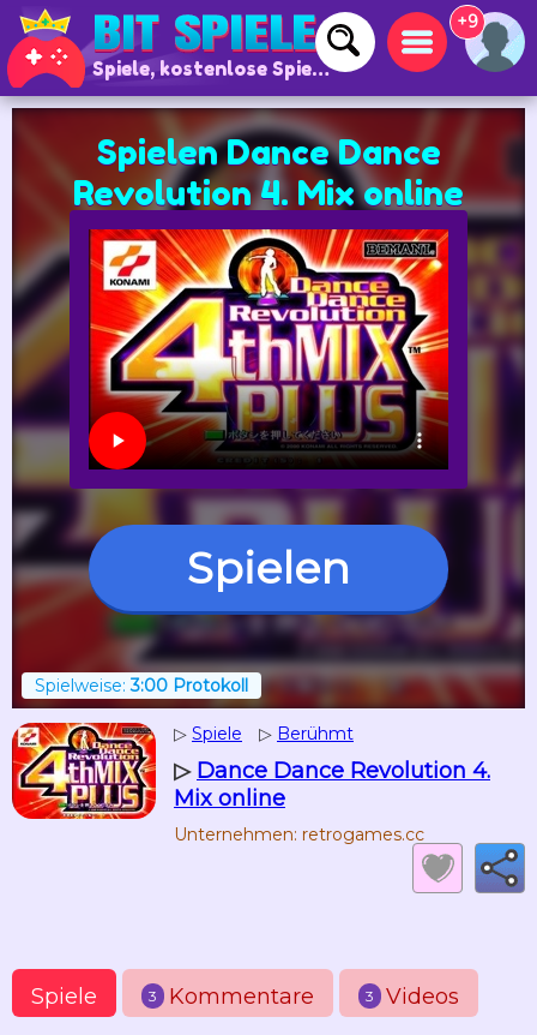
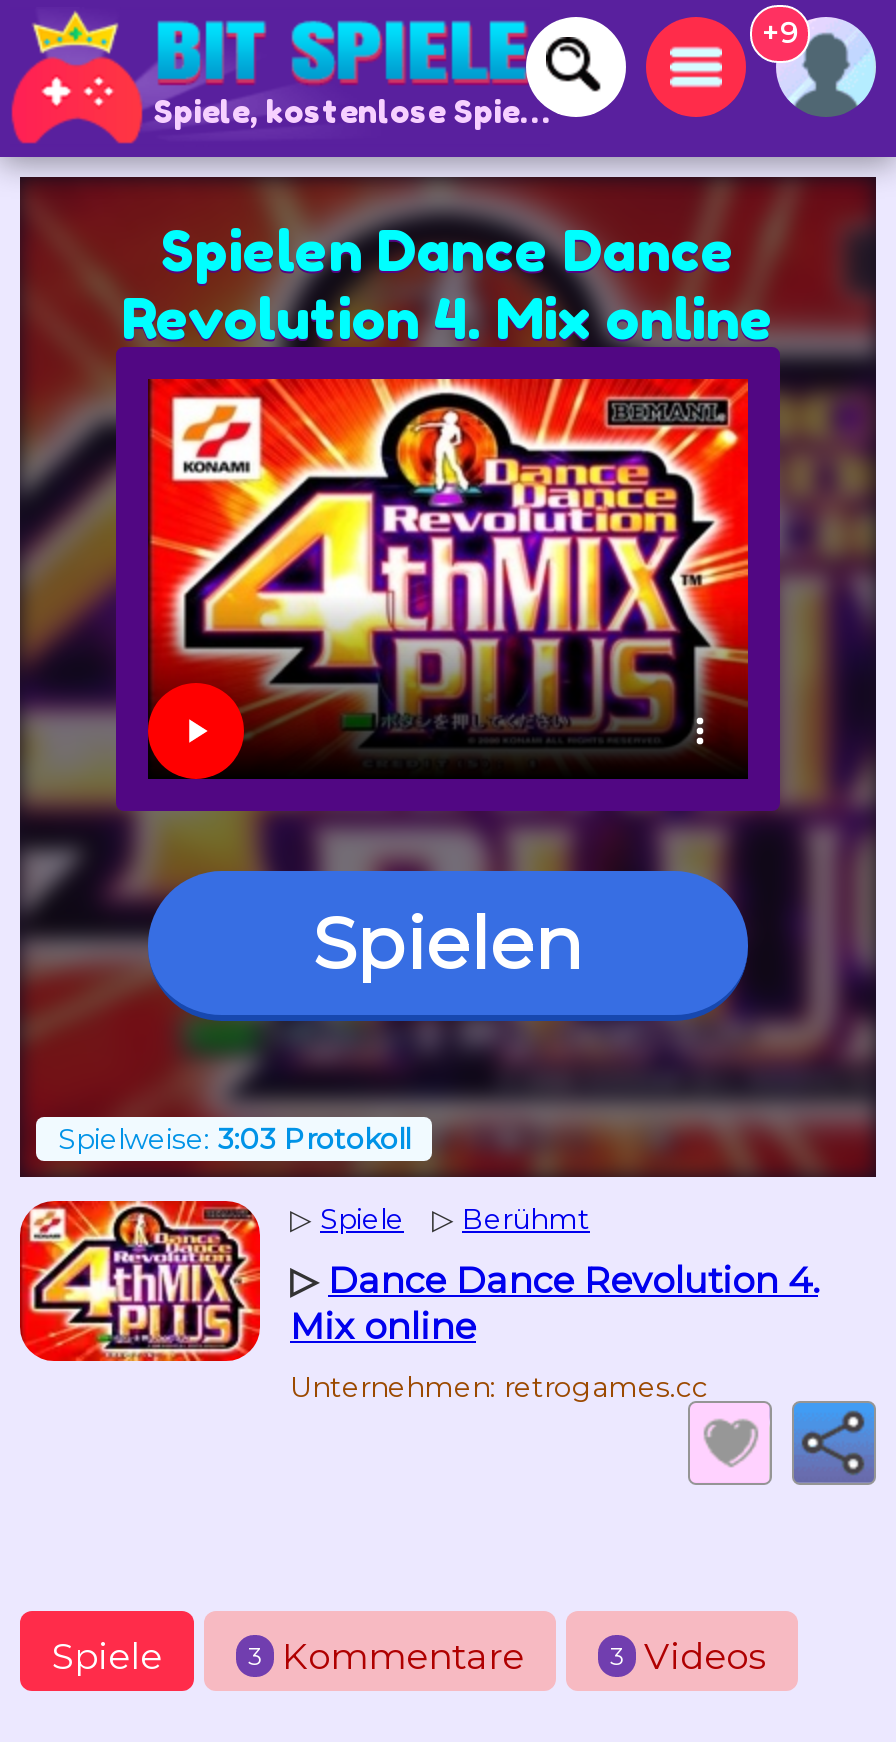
- Spielweise: 3:00 Protokoll
+ Spielweise: 3:03 Protokoll
